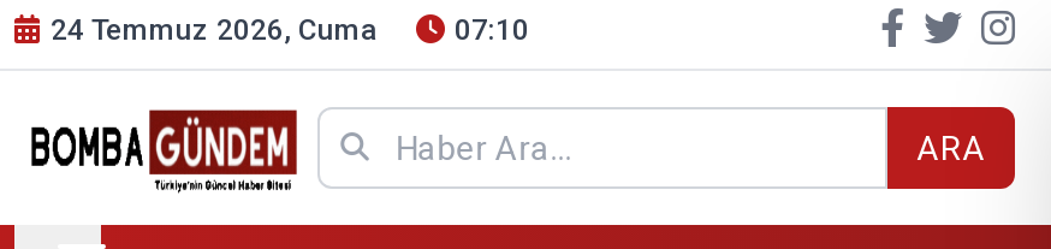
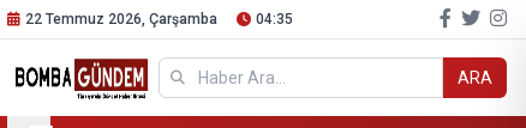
- 24 Temmuz 2026, Cuma
+ 22 Temmuz 2026, Çarşamba

- 07:10
+ 04:35
